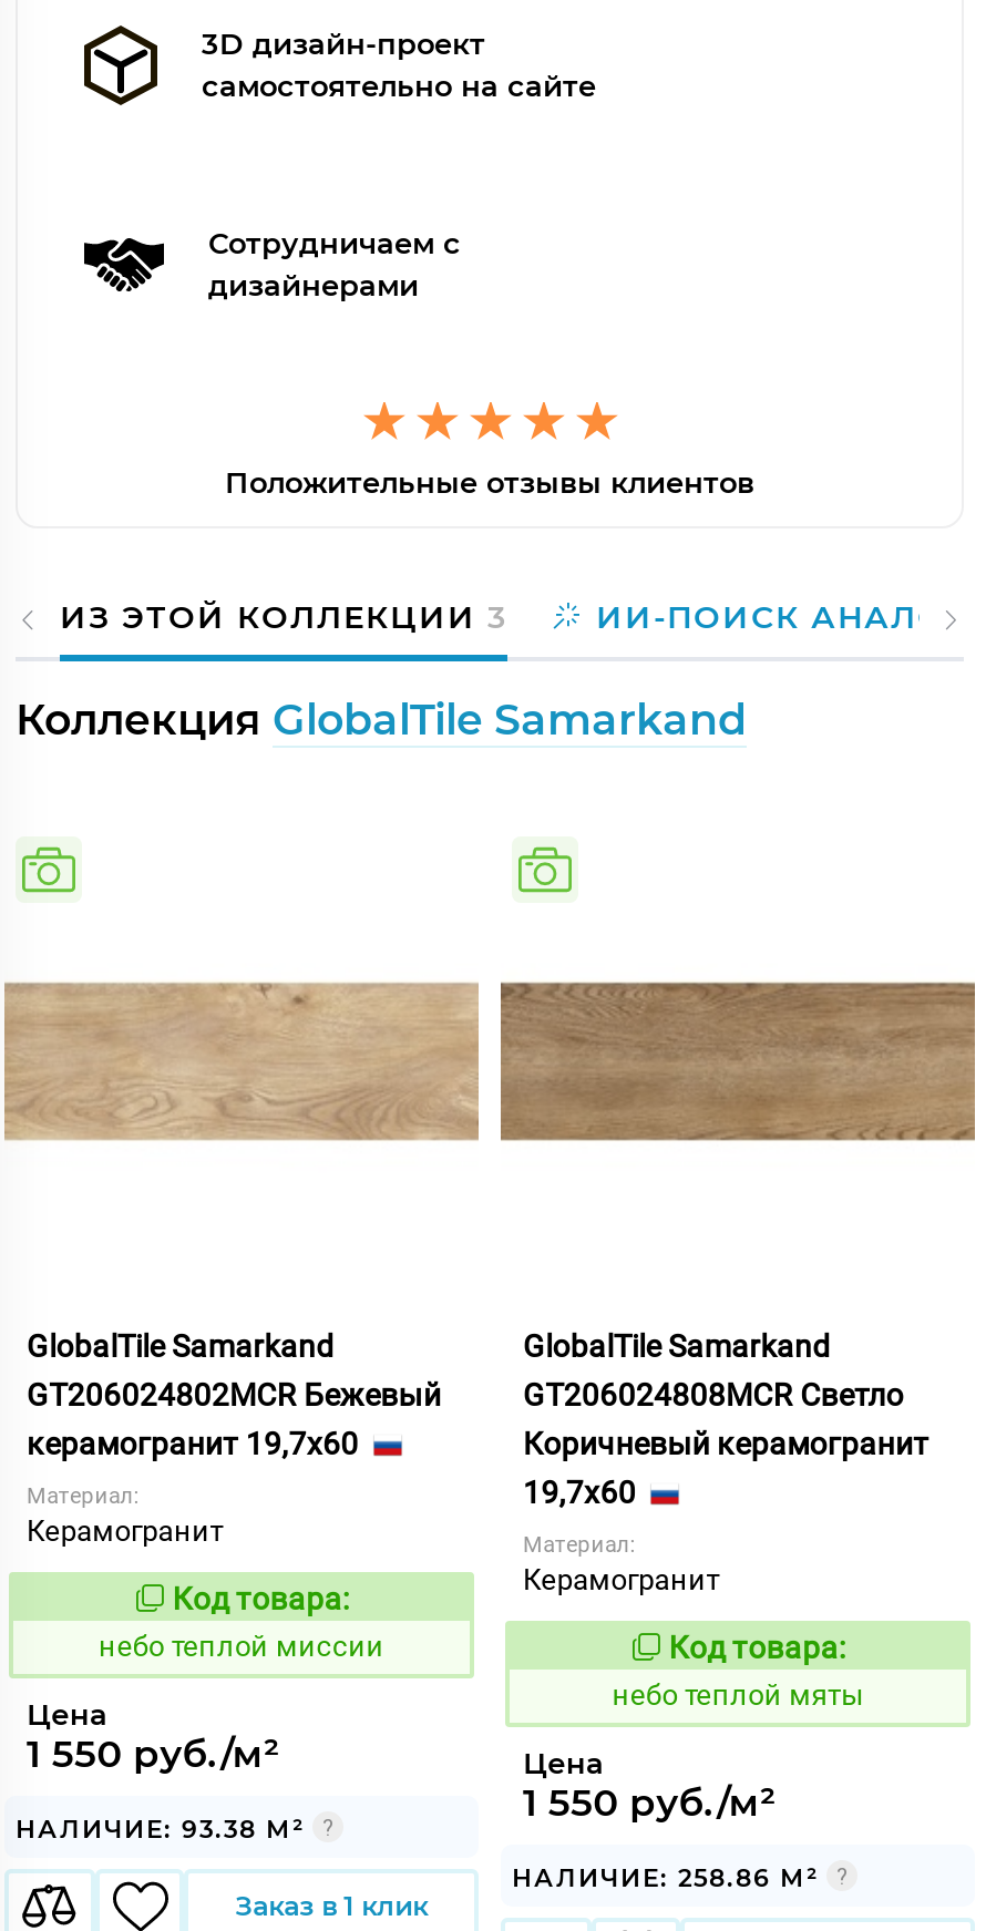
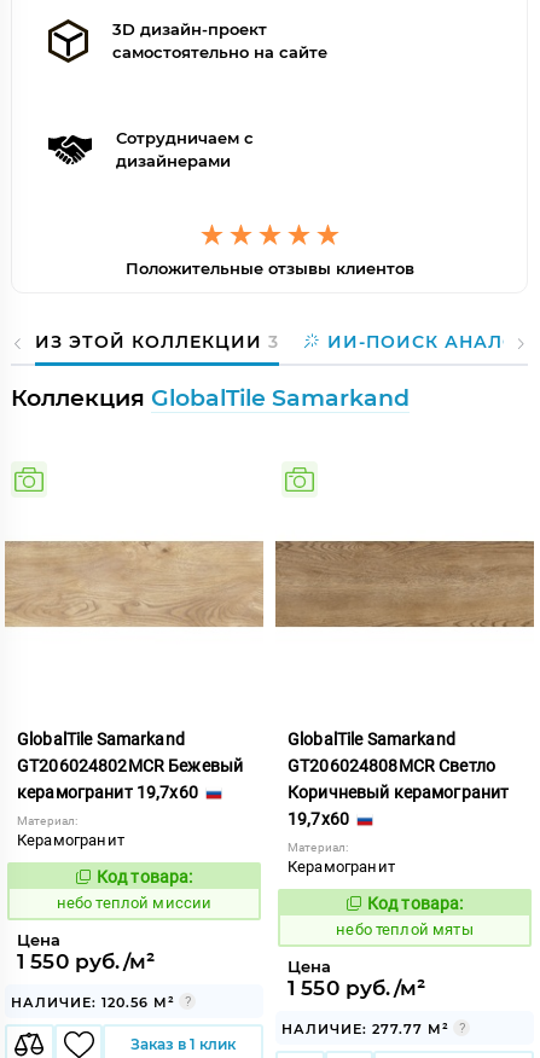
- НАЛИЧИЕ: 93.38 М²
+ НАЛИЧИЕ: 120.56 М²

- НАЛИЧИЕ: 258.86 М²
+ НАЛИЧИЕ: 277.77 М²
